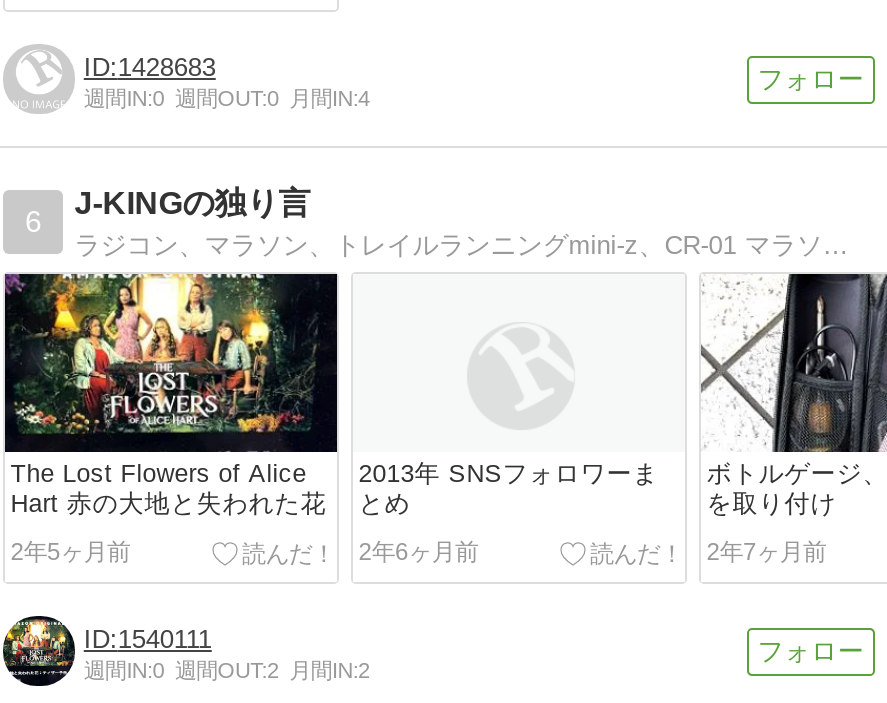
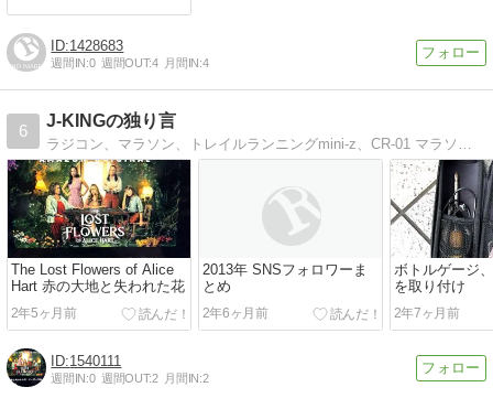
- 週間IN:0 週間OUT:0 月間IN:4
+ 週間IN:0 週間OUT:4 月間IN:4
